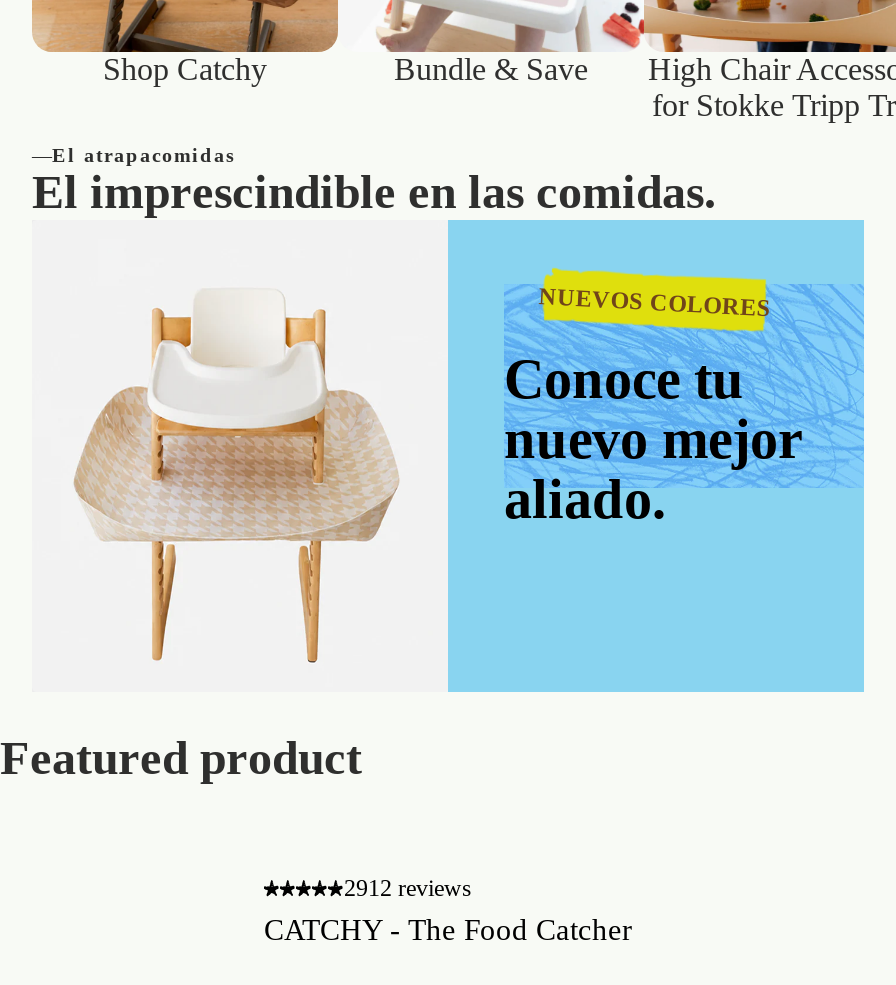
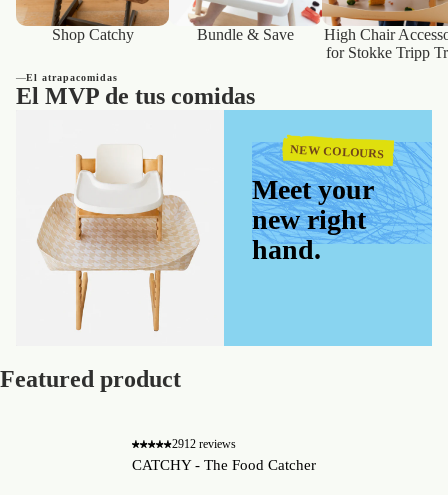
- El imprescindible en las comidas.
+ El MVP de tus comidas

- NUEVOS COLORES
- Conoce tu
- nuevo mejor
- aliado.
+ NEW COLOURS
+ Meet your
+ new right
+ hand.
